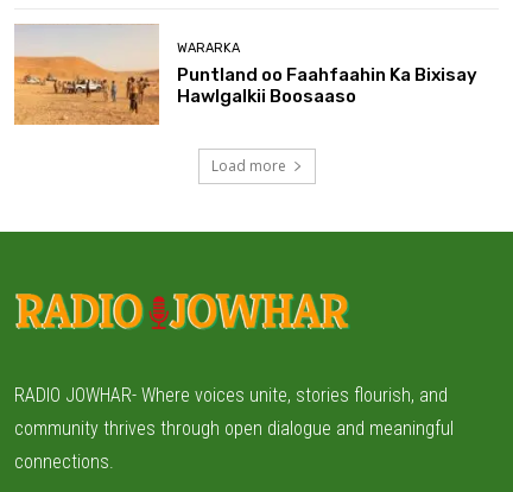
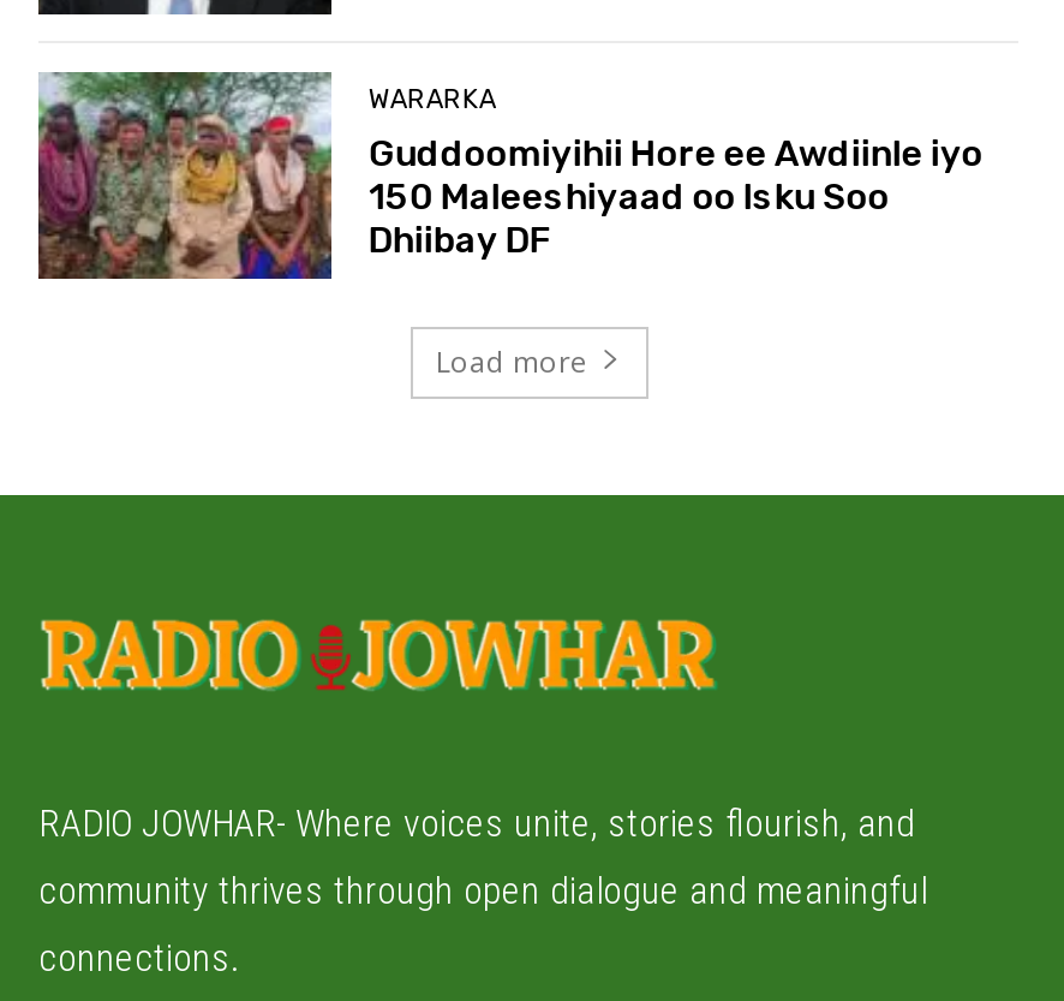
- [image]
- Puntland oo Faahfaahin Ka Bixisay
- Hawlgalkii Boosaaso
+ [image]
+ Guddoomiyihii Hore ee Awdiinle iyo
+ 150 Maleeshiyaad oo Isku Soo
+ Dhiibay DF
